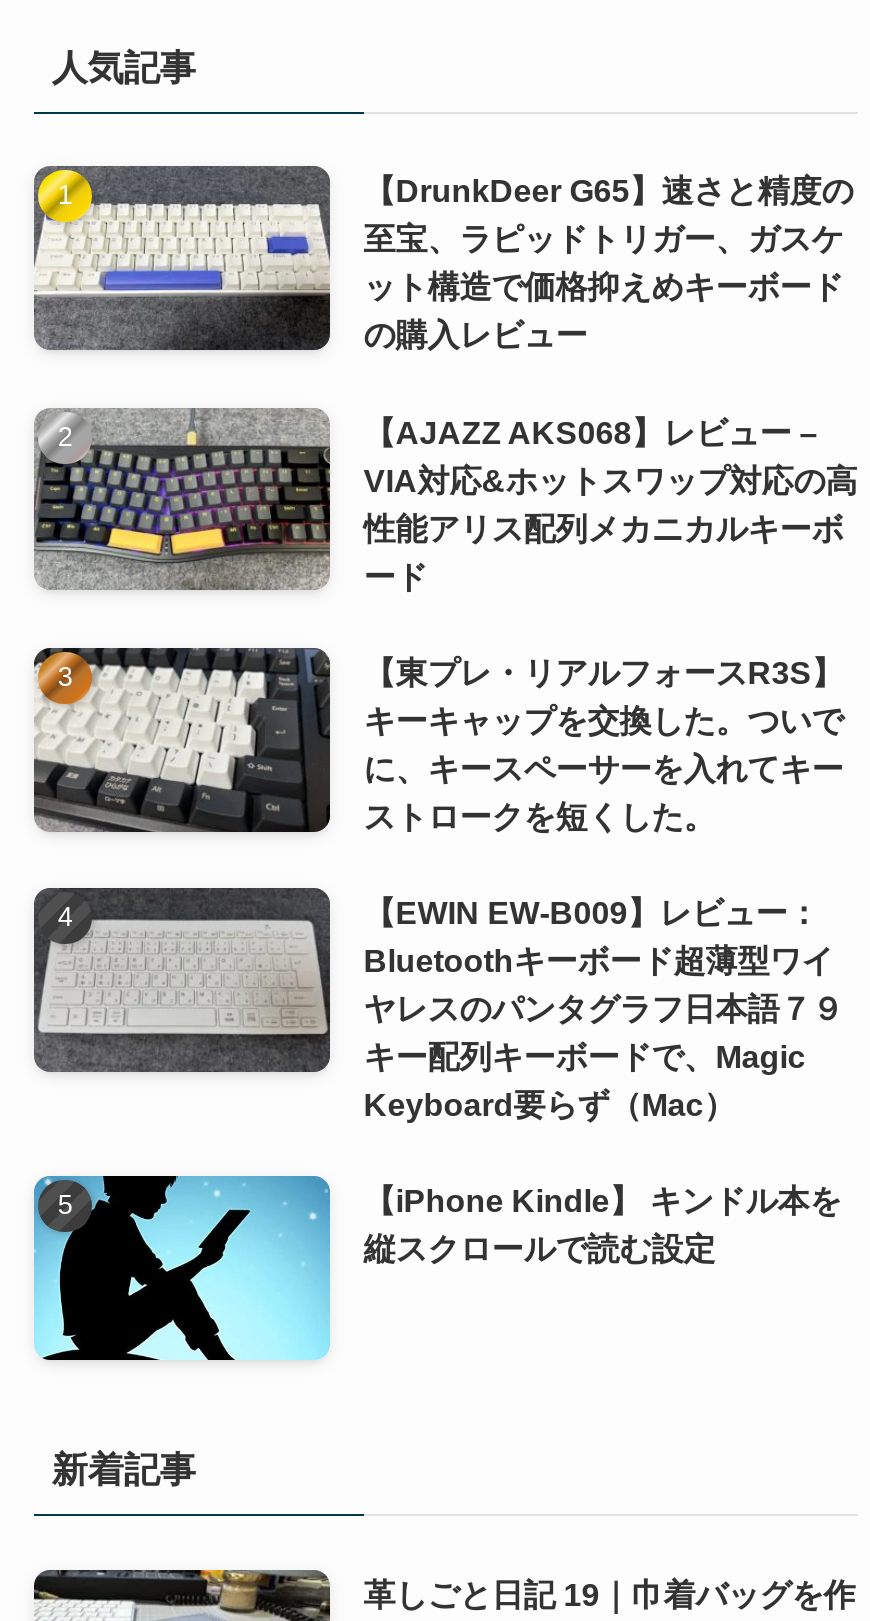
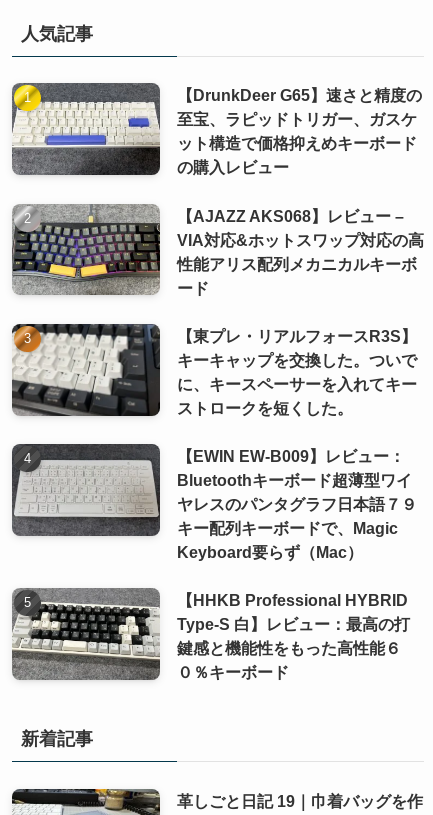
- [image]
- 【iPhone Kindle】 キンドル本を
- 縦スクロールで読む設定
+ [image]
+ 【HHKB Professional HYBRID
+ Type-S 白】レビュー：最高の打
+ 鍵感と機能性をもった高性能６
+ ０％キーボード
